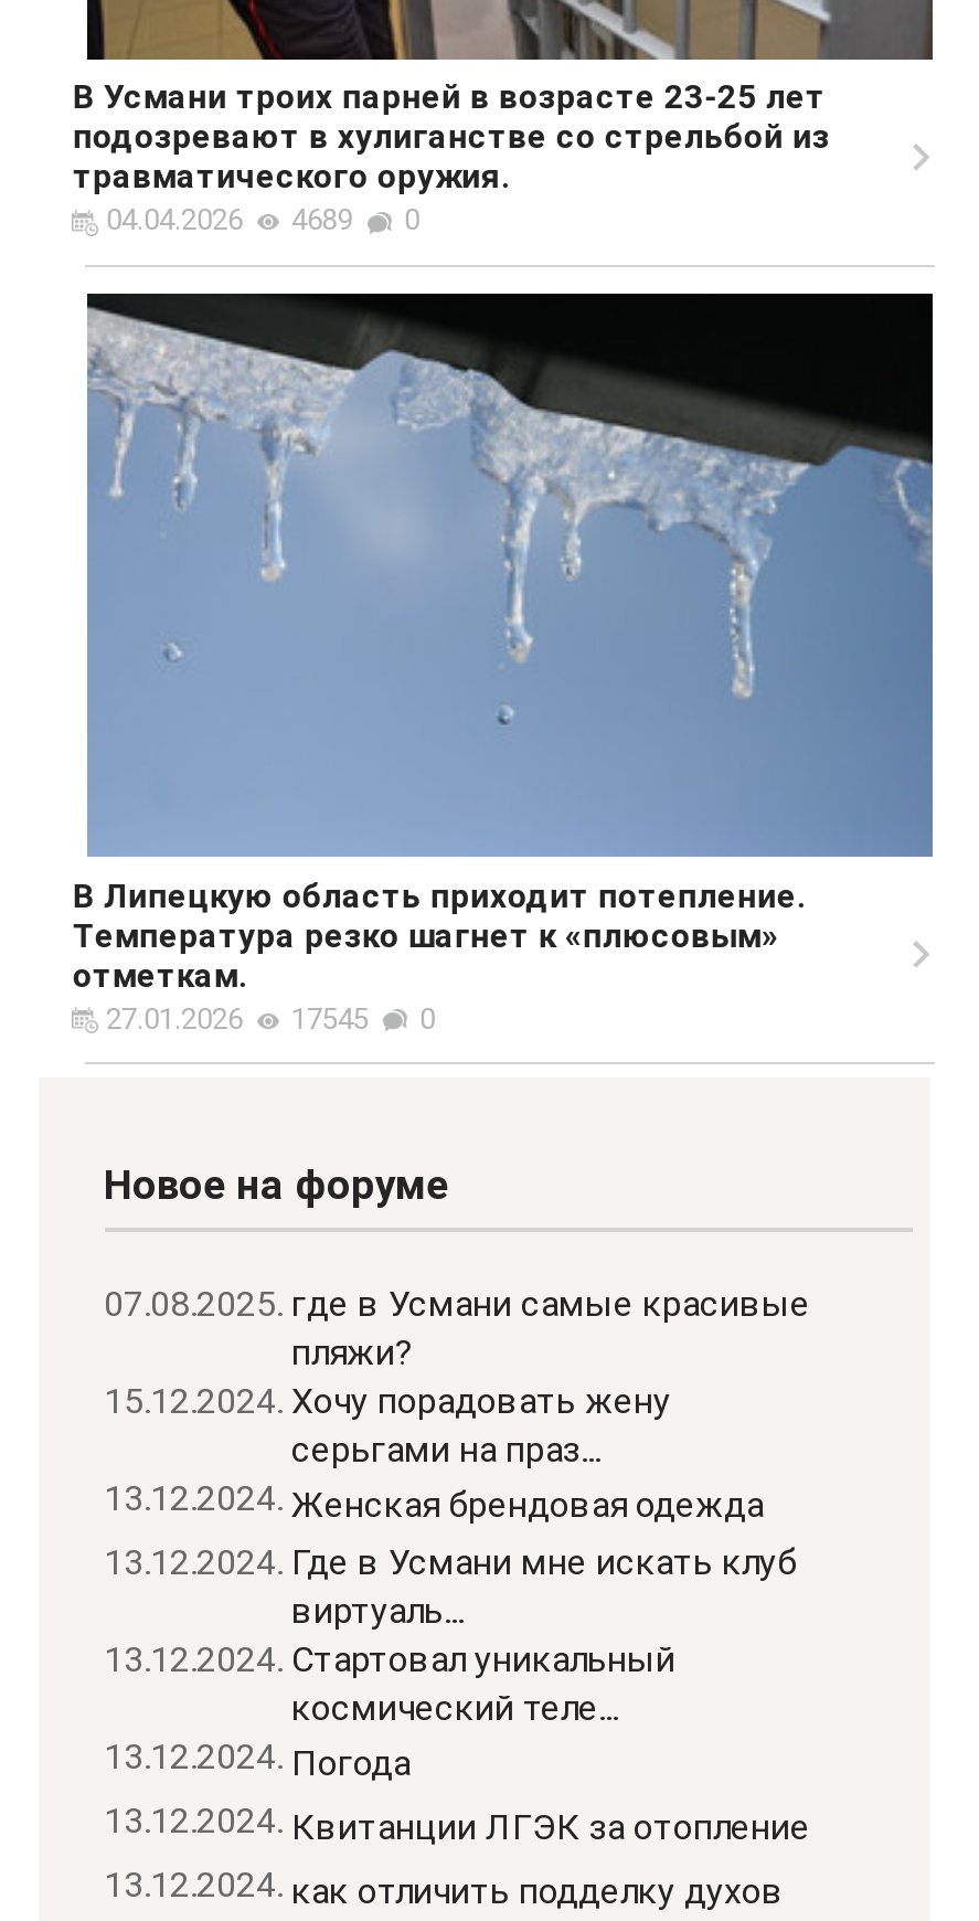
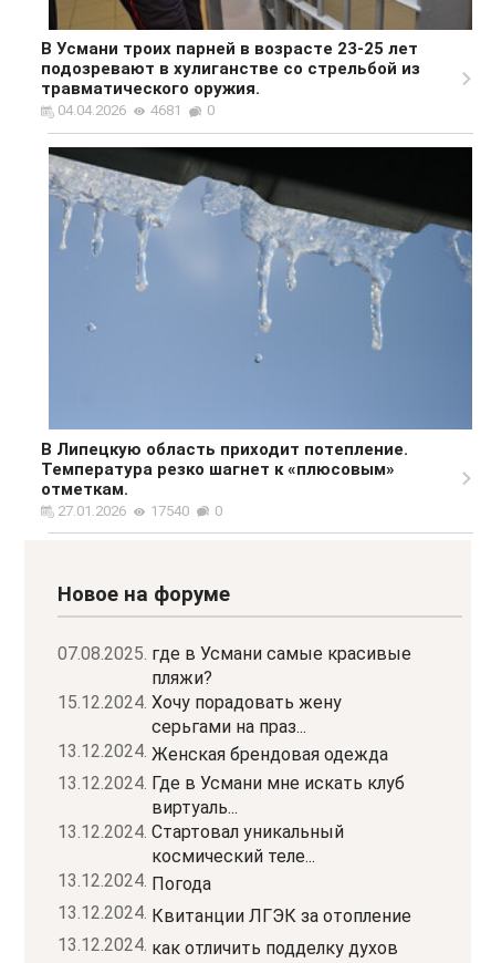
- 04.04.2026 4689 0
+ 04.04.2026 4681 0

- 27.01.2026 17545 0
+ 27.01.2026 17540 0
